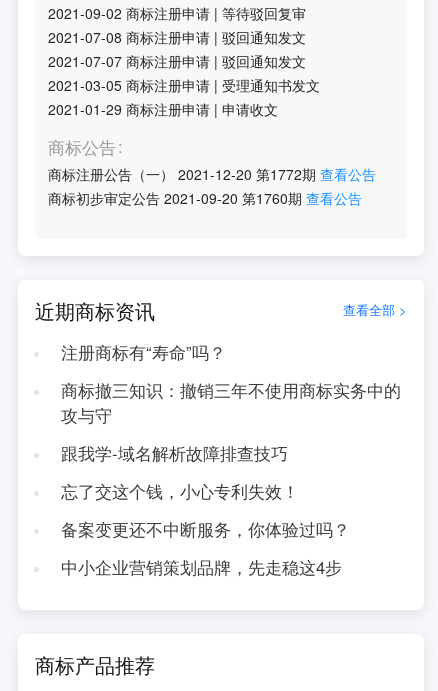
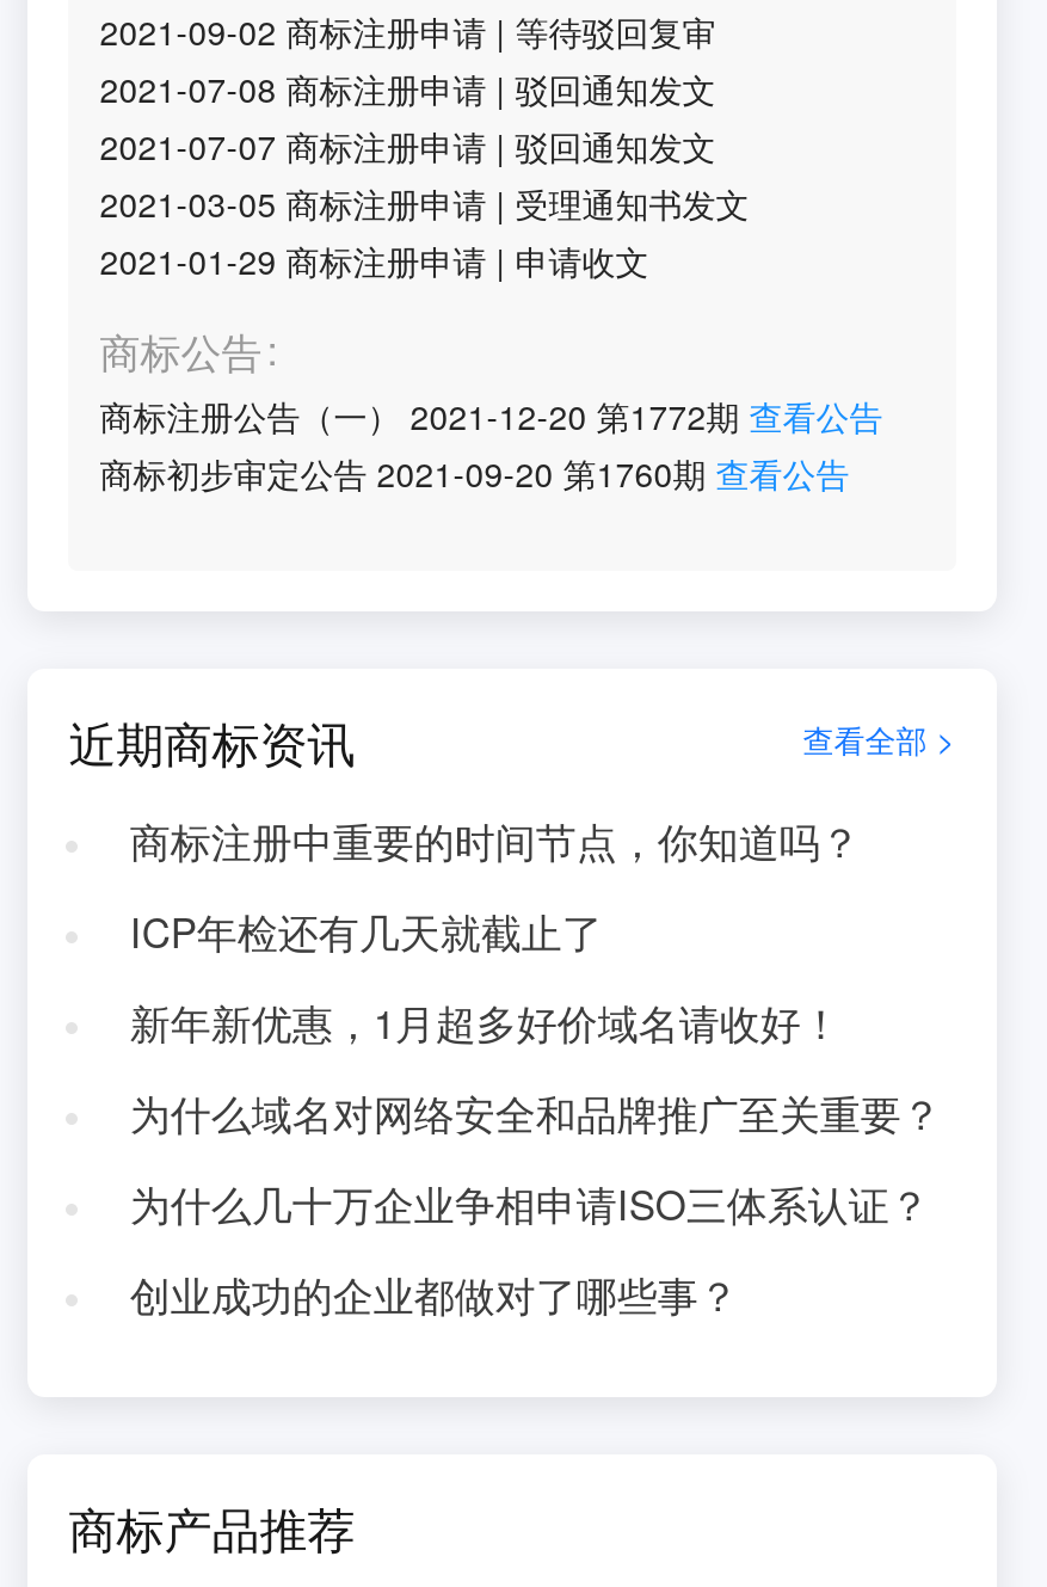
- 注册商标有“寿命”吗？
+ 商标注册中重要的时间节点，你知道吗？

- 商标撤三知识：撤销三年不使用商标实务中的
- 攻与守
+ ICP年检还有几天就截止了

- 跟我学-域名解析故障排查技巧
+ 新年新优惠，1月超多好价域名请收好！

- 忘了交这个钱，小心专利失效！
+ 为什么域名对网络安全和品牌推广至关重要？

- 备案变更还不中断服务，你体验过吗？
+ 为什么几十万企业争相申请ISO三体系认证？

- 中小企业营销策划品牌，先走稳这4步
+ 创业成功的企业都做对了哪些事？
